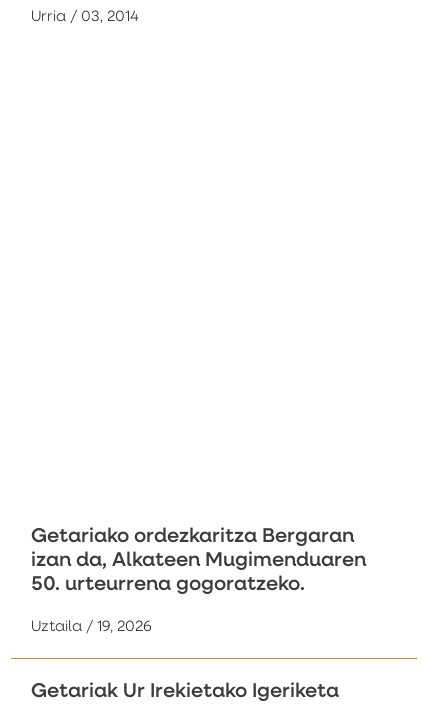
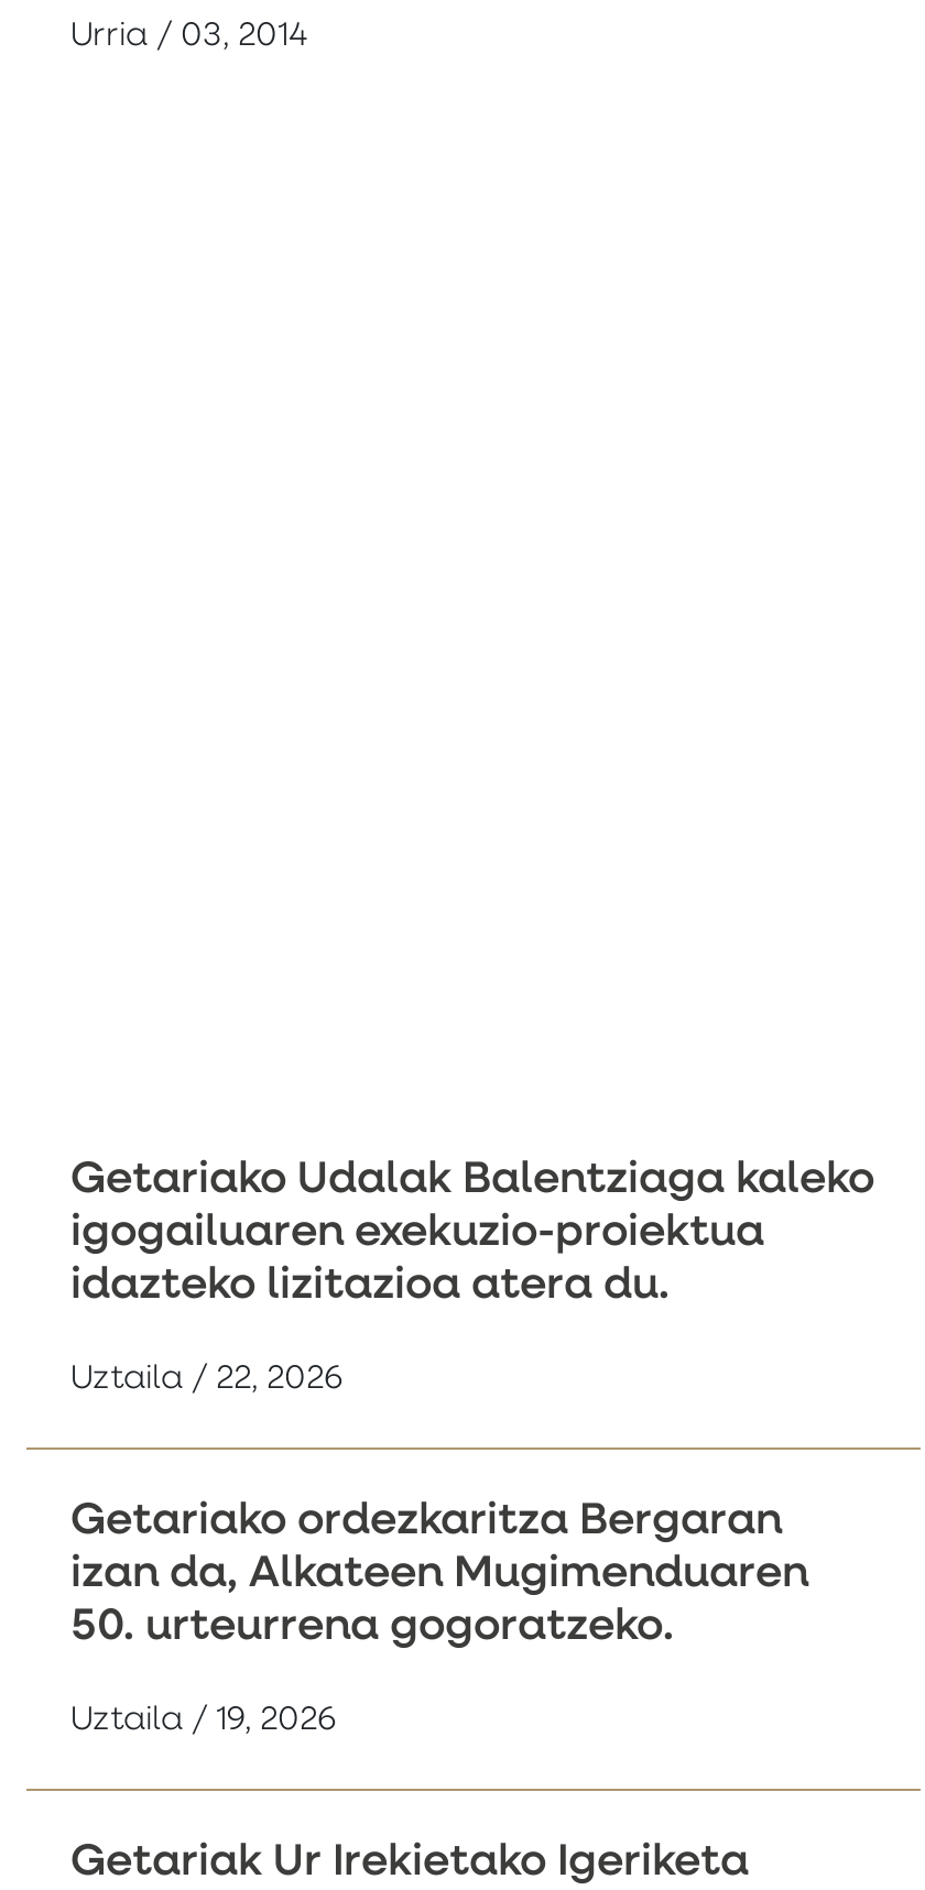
+ Getariako Udalak Balentziaga kaleko
+ igogailuaren exekuzio-proiektua
+ idazteko lizitazioa atera du.
+ Uztaila / 22, 2026
